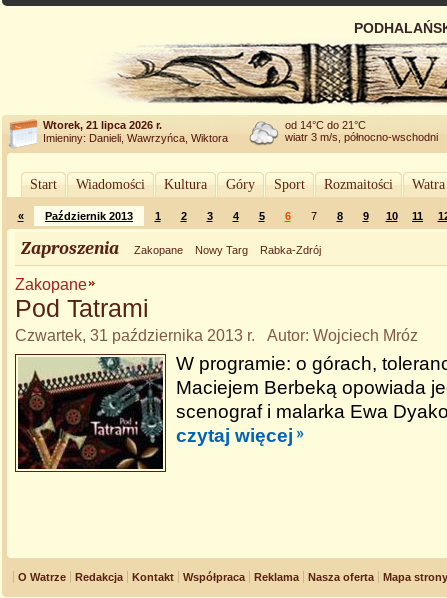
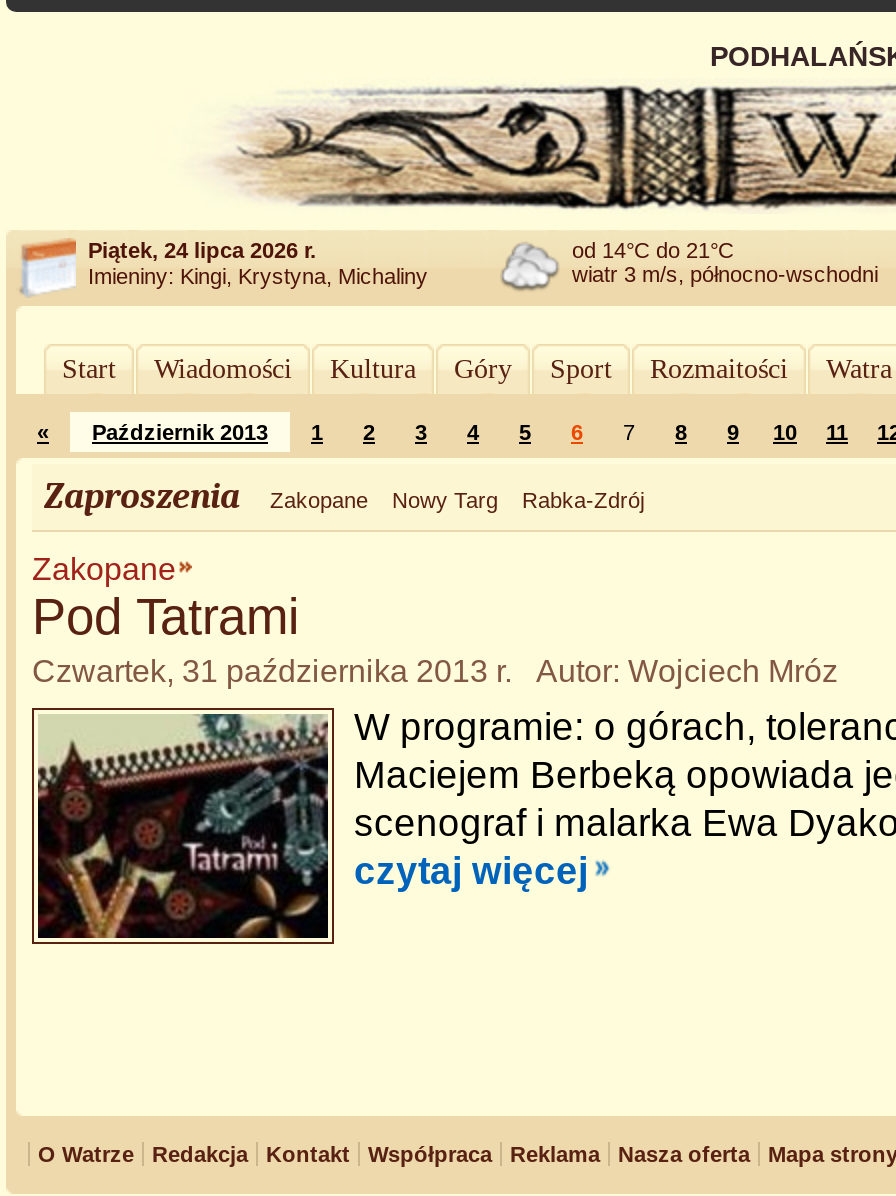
- Wtorek, 21 lipca 2026 r.
+ Piątek, 24 lipca 2026 r.

- Imieniny: Danieli, Wawrzyńca, Wiktora
+ Imieniny: Kingi, Krystyna, Michaliny
